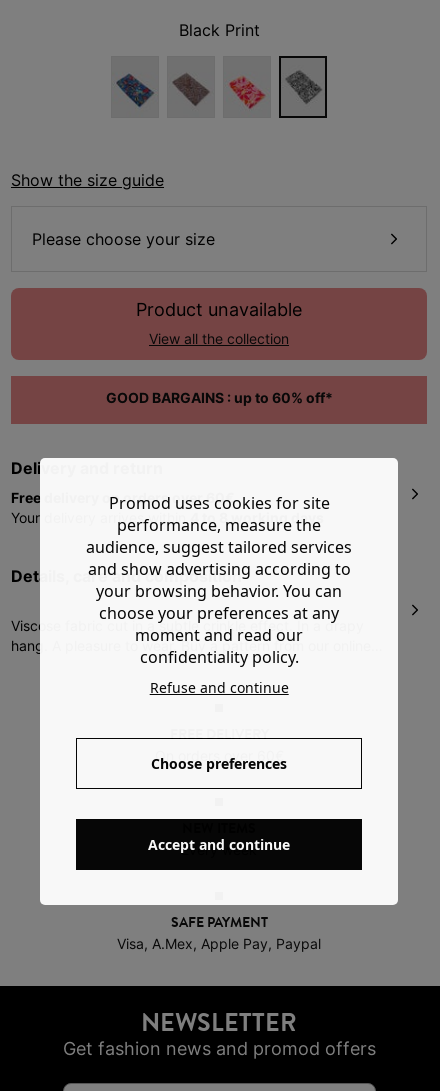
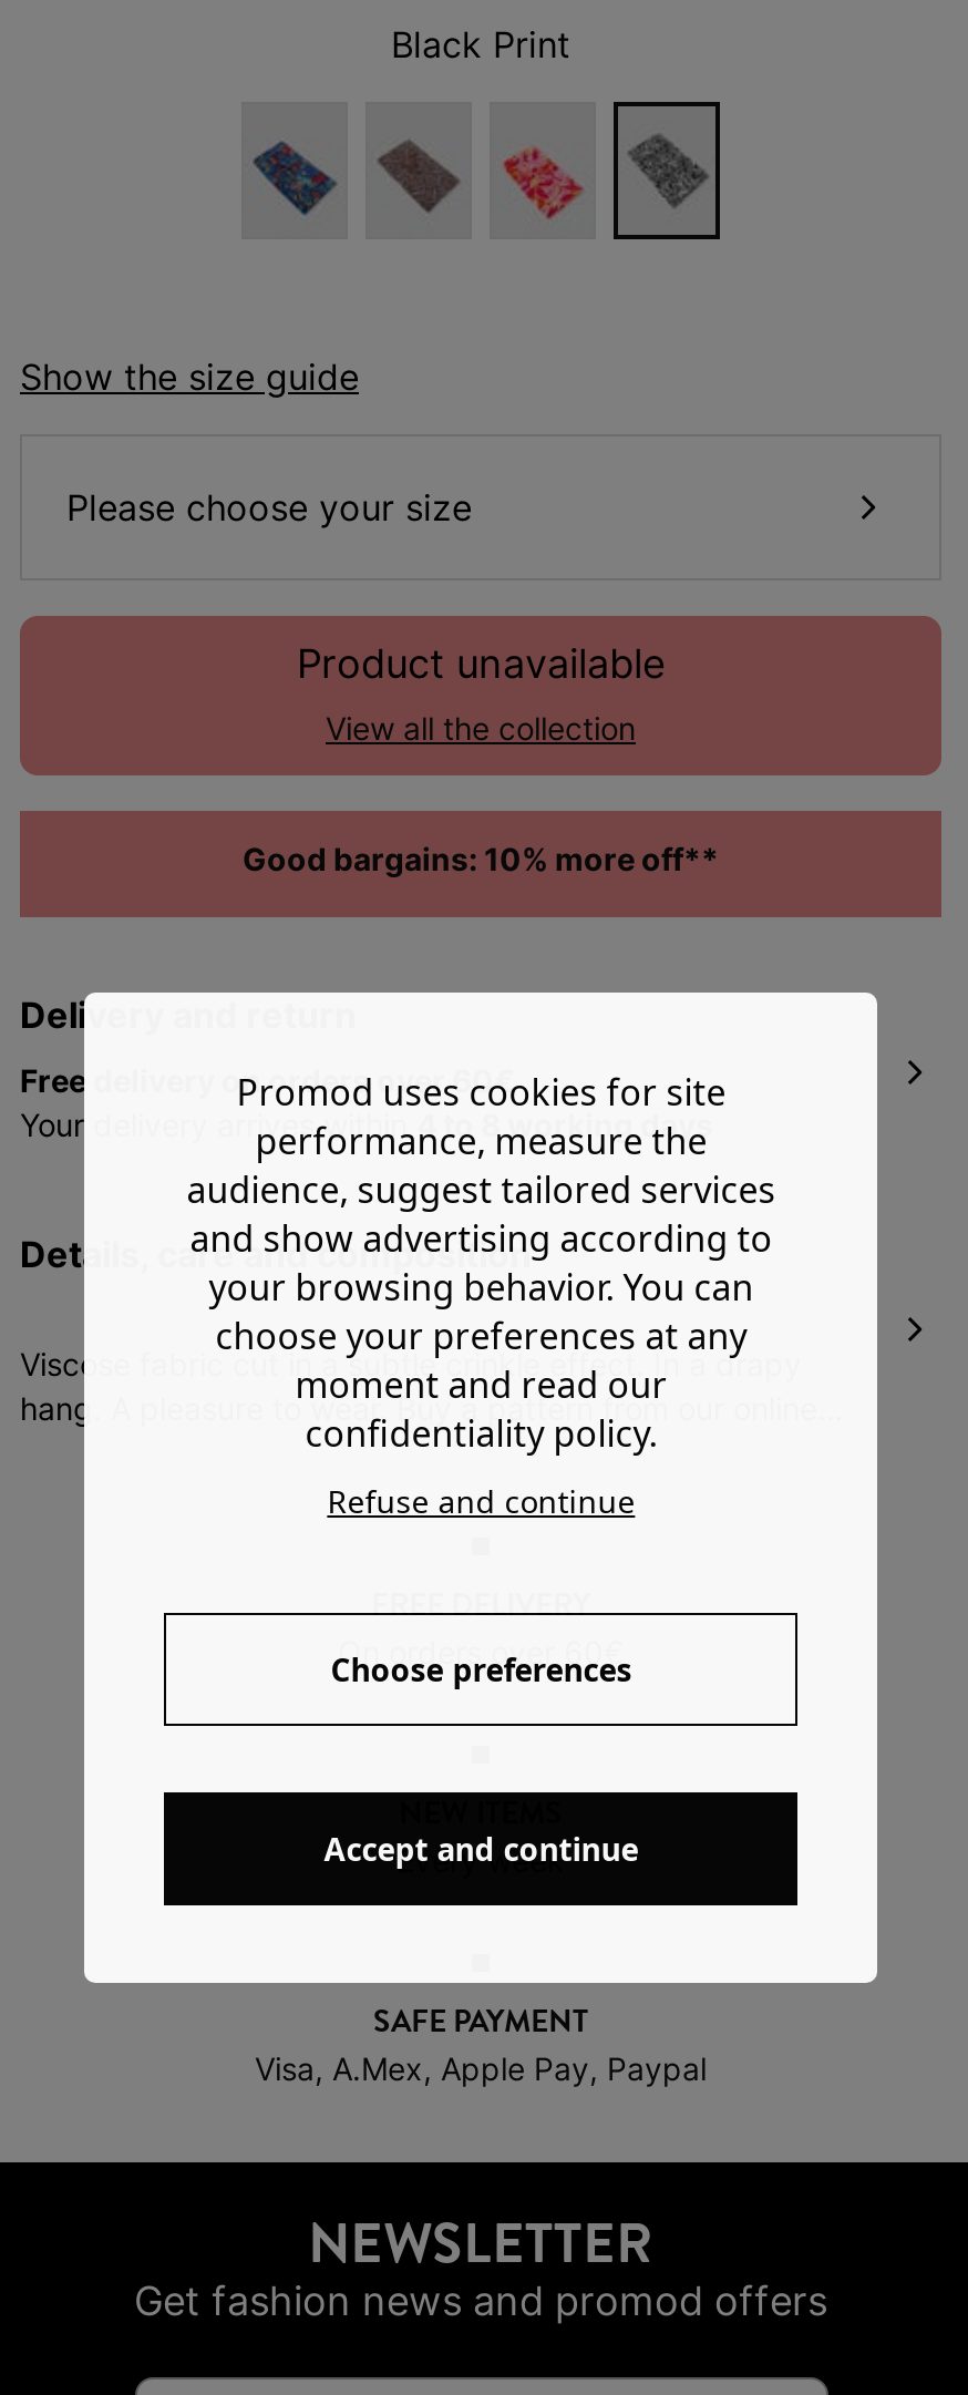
- GOOD BARGAINS : up to 60% off*
+ Good bargains: 10% more off**
